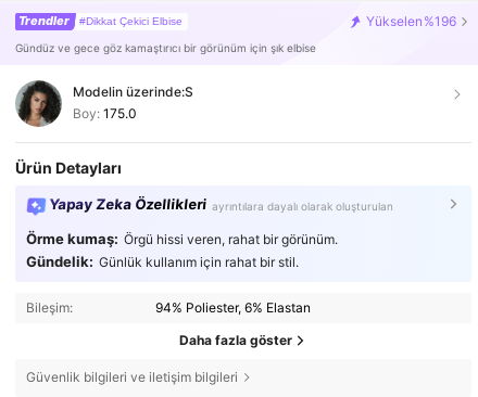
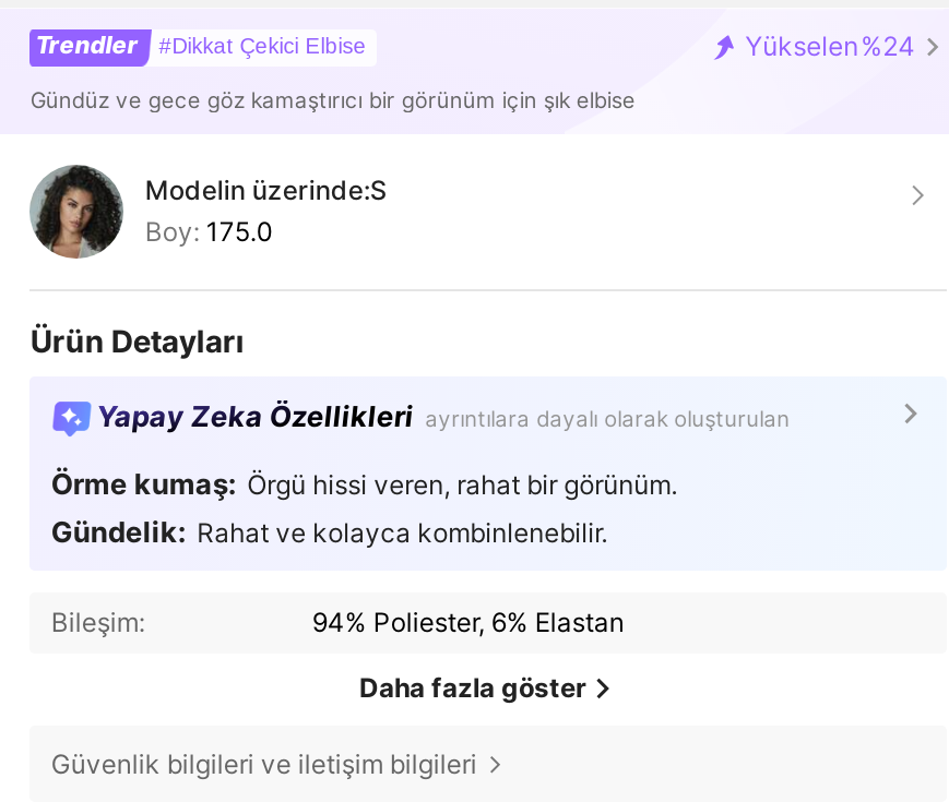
- Yükselen%196
+ Yükselen%24

- Gündelik: Günlük kullanım için rahat bir stil.
+ Gündelik: Rahat ve kolayca kombinlenebilir.
